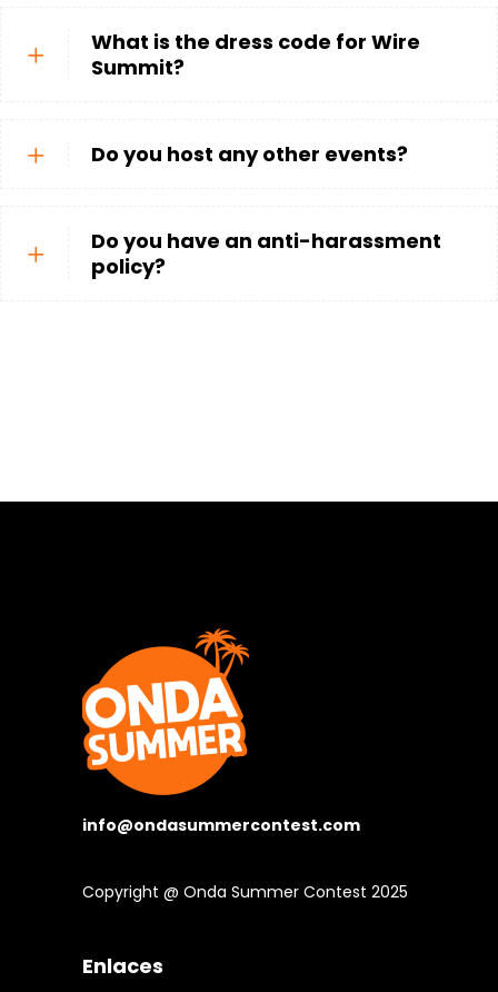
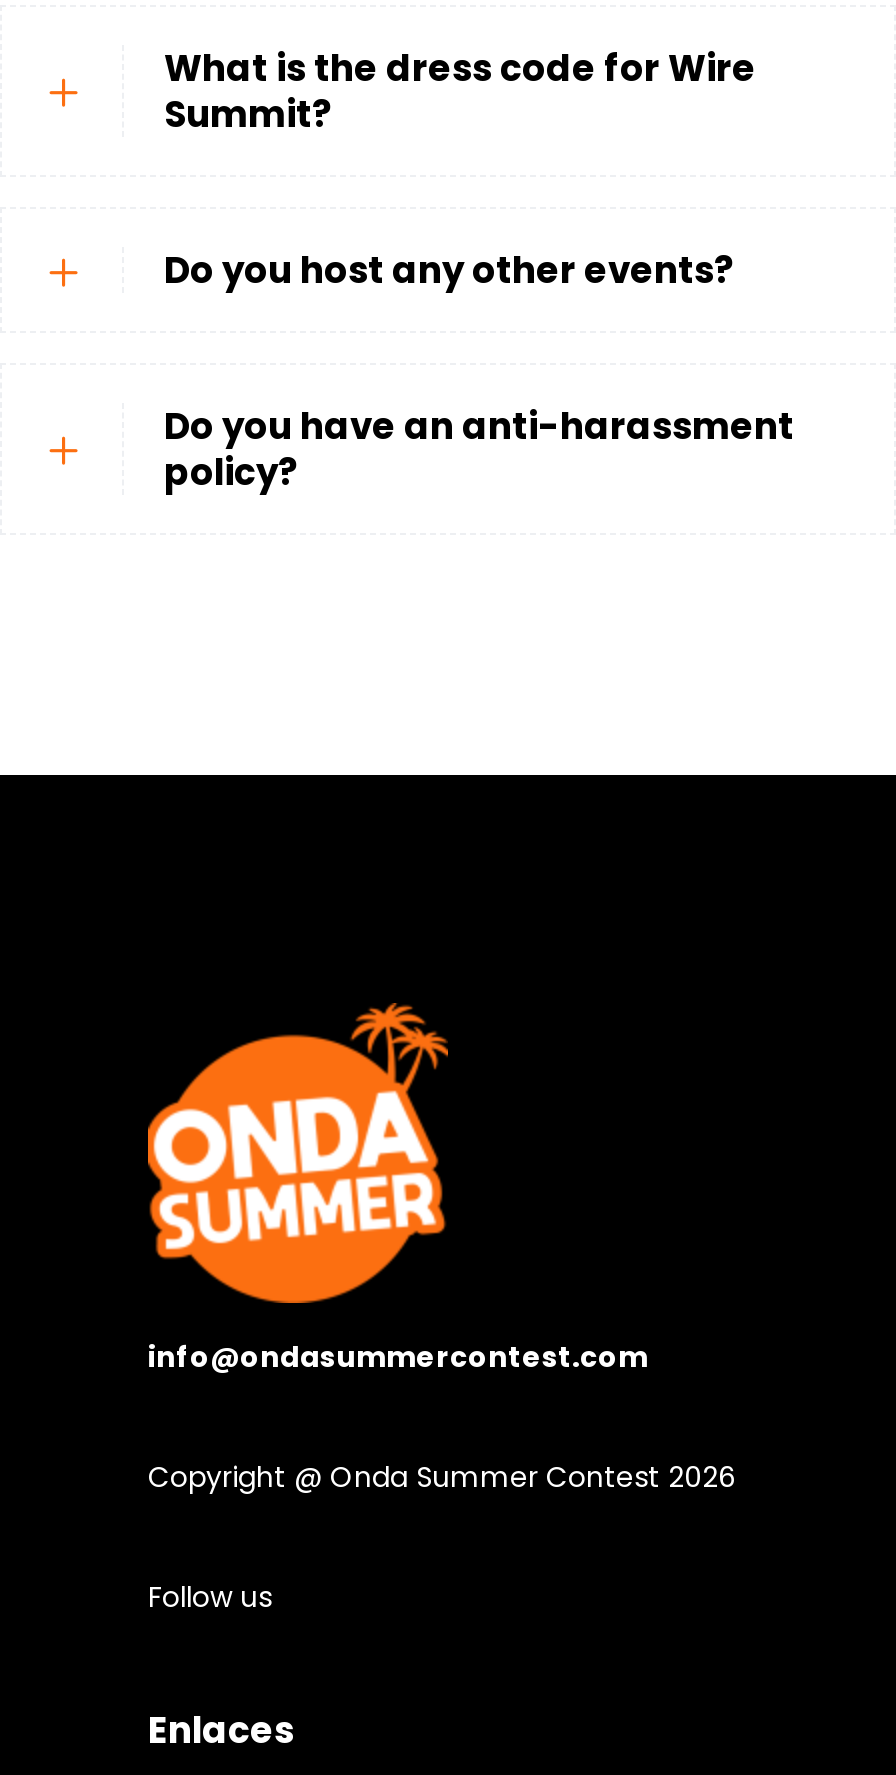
moved up: [image] | info@ondasummercontest.com

- Copyright @ Onda Summer Contest 2025
+ Copyright @ Onda Summer Contest 2026
+ Follow us
